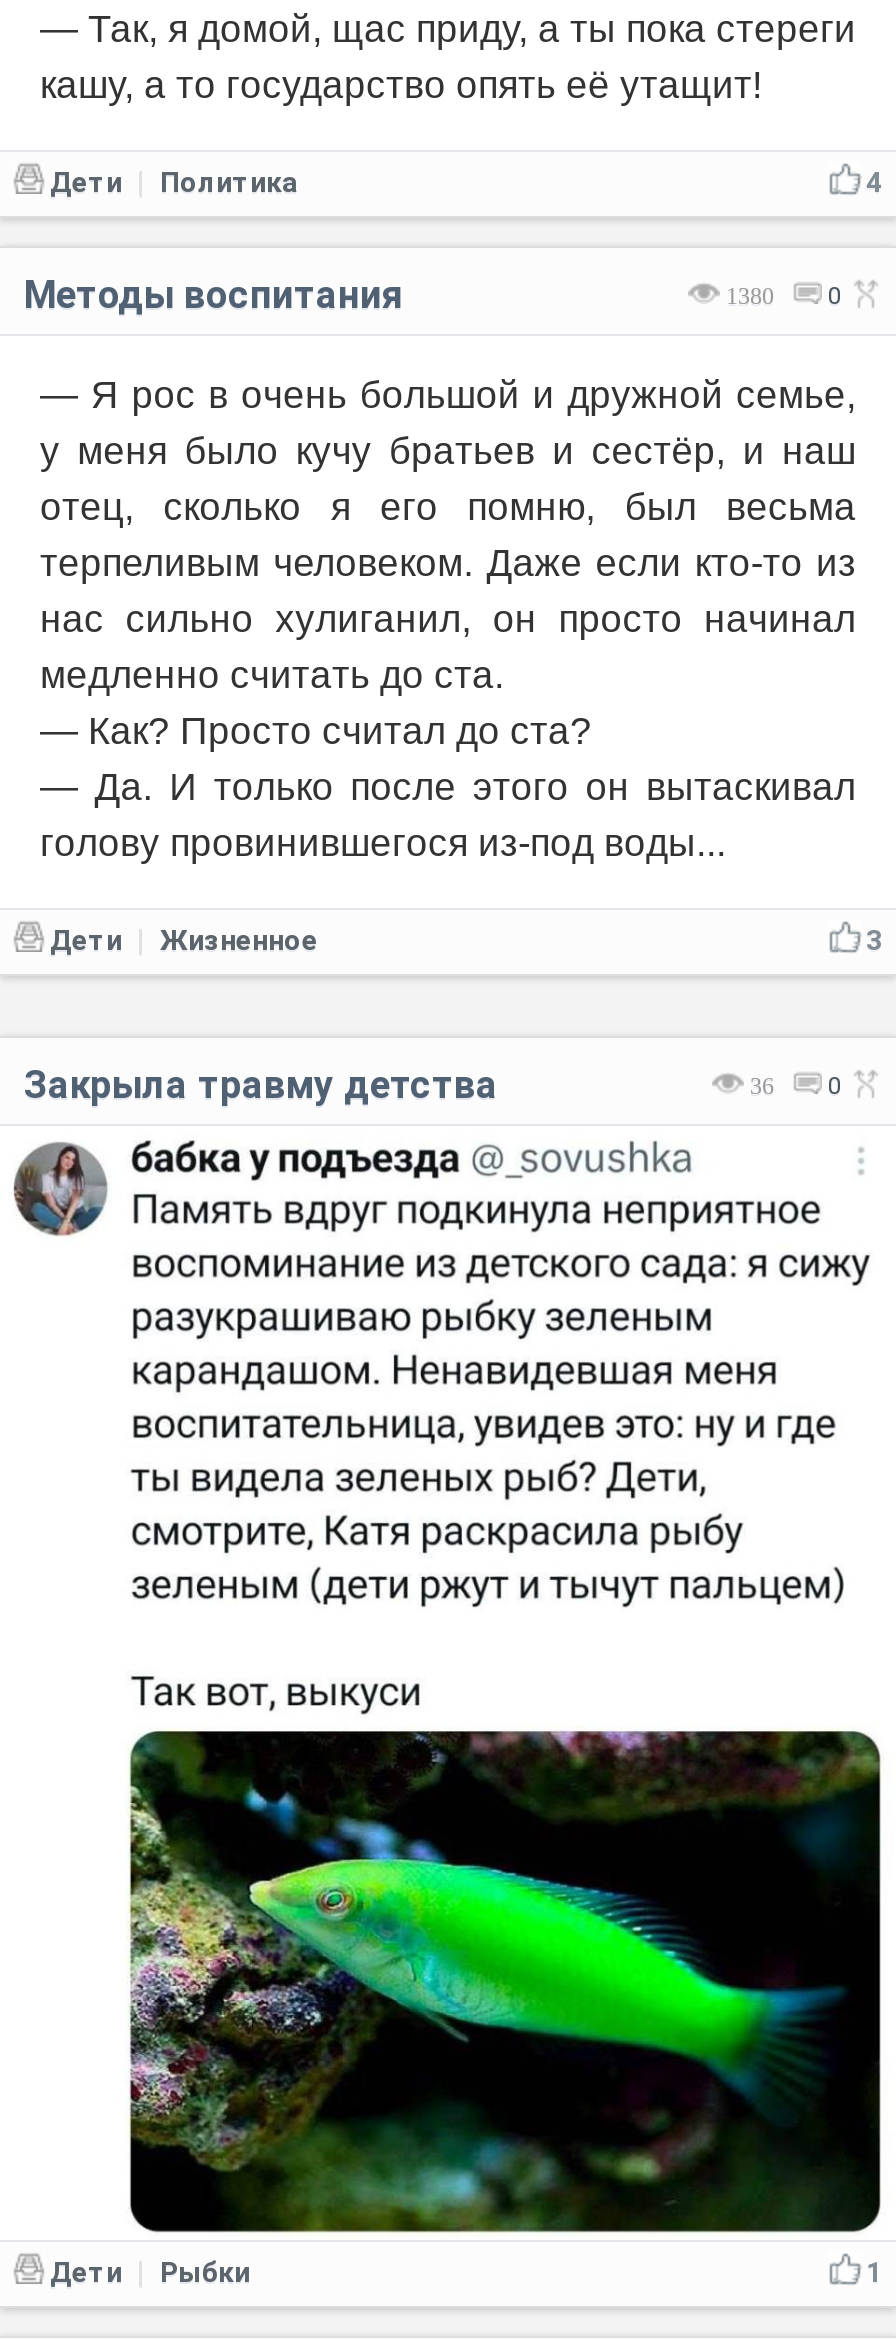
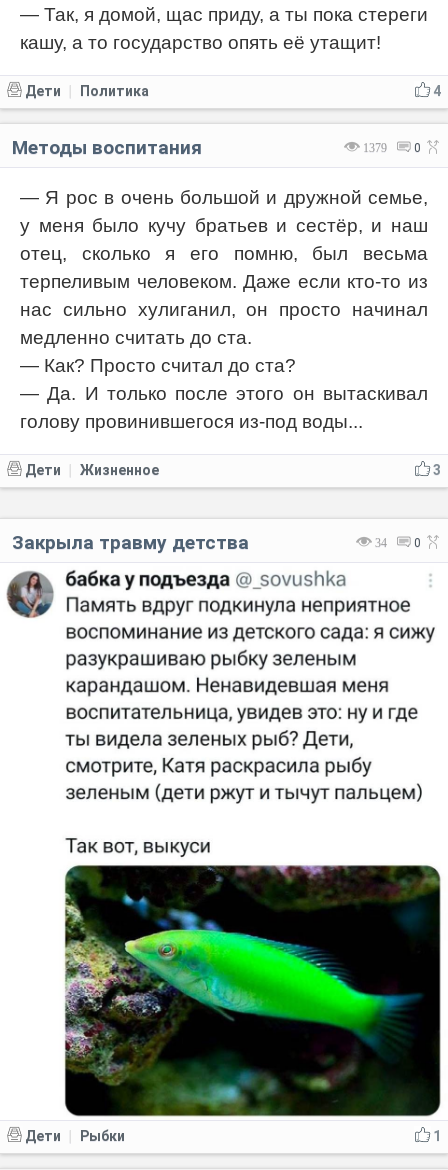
- 1380 0
+ 1379 0

- 36 0
+ 34 0
